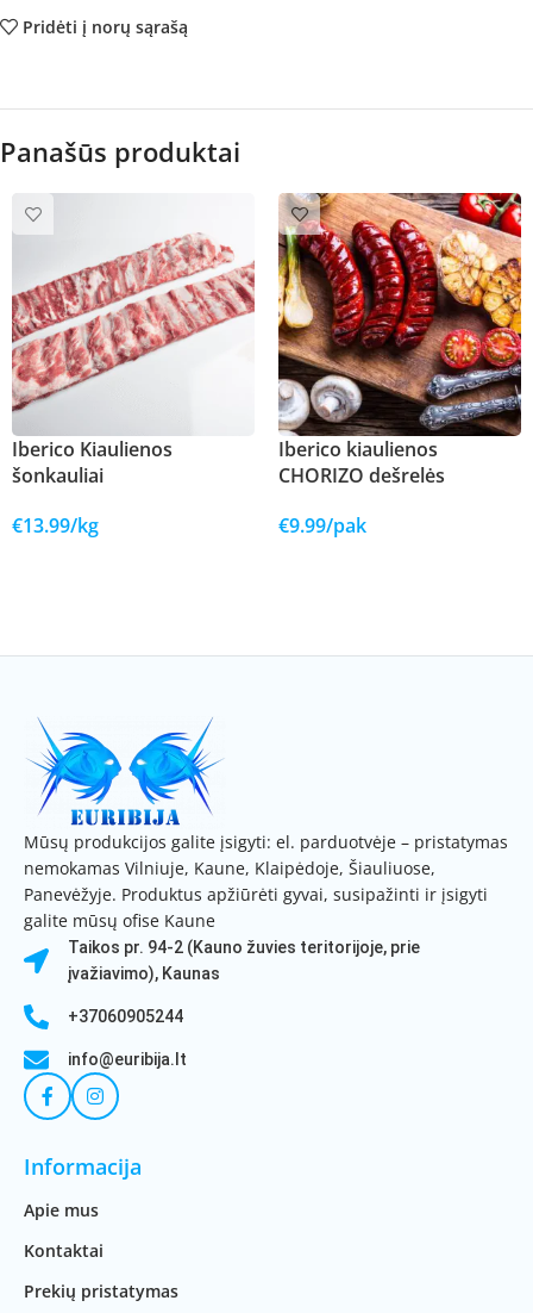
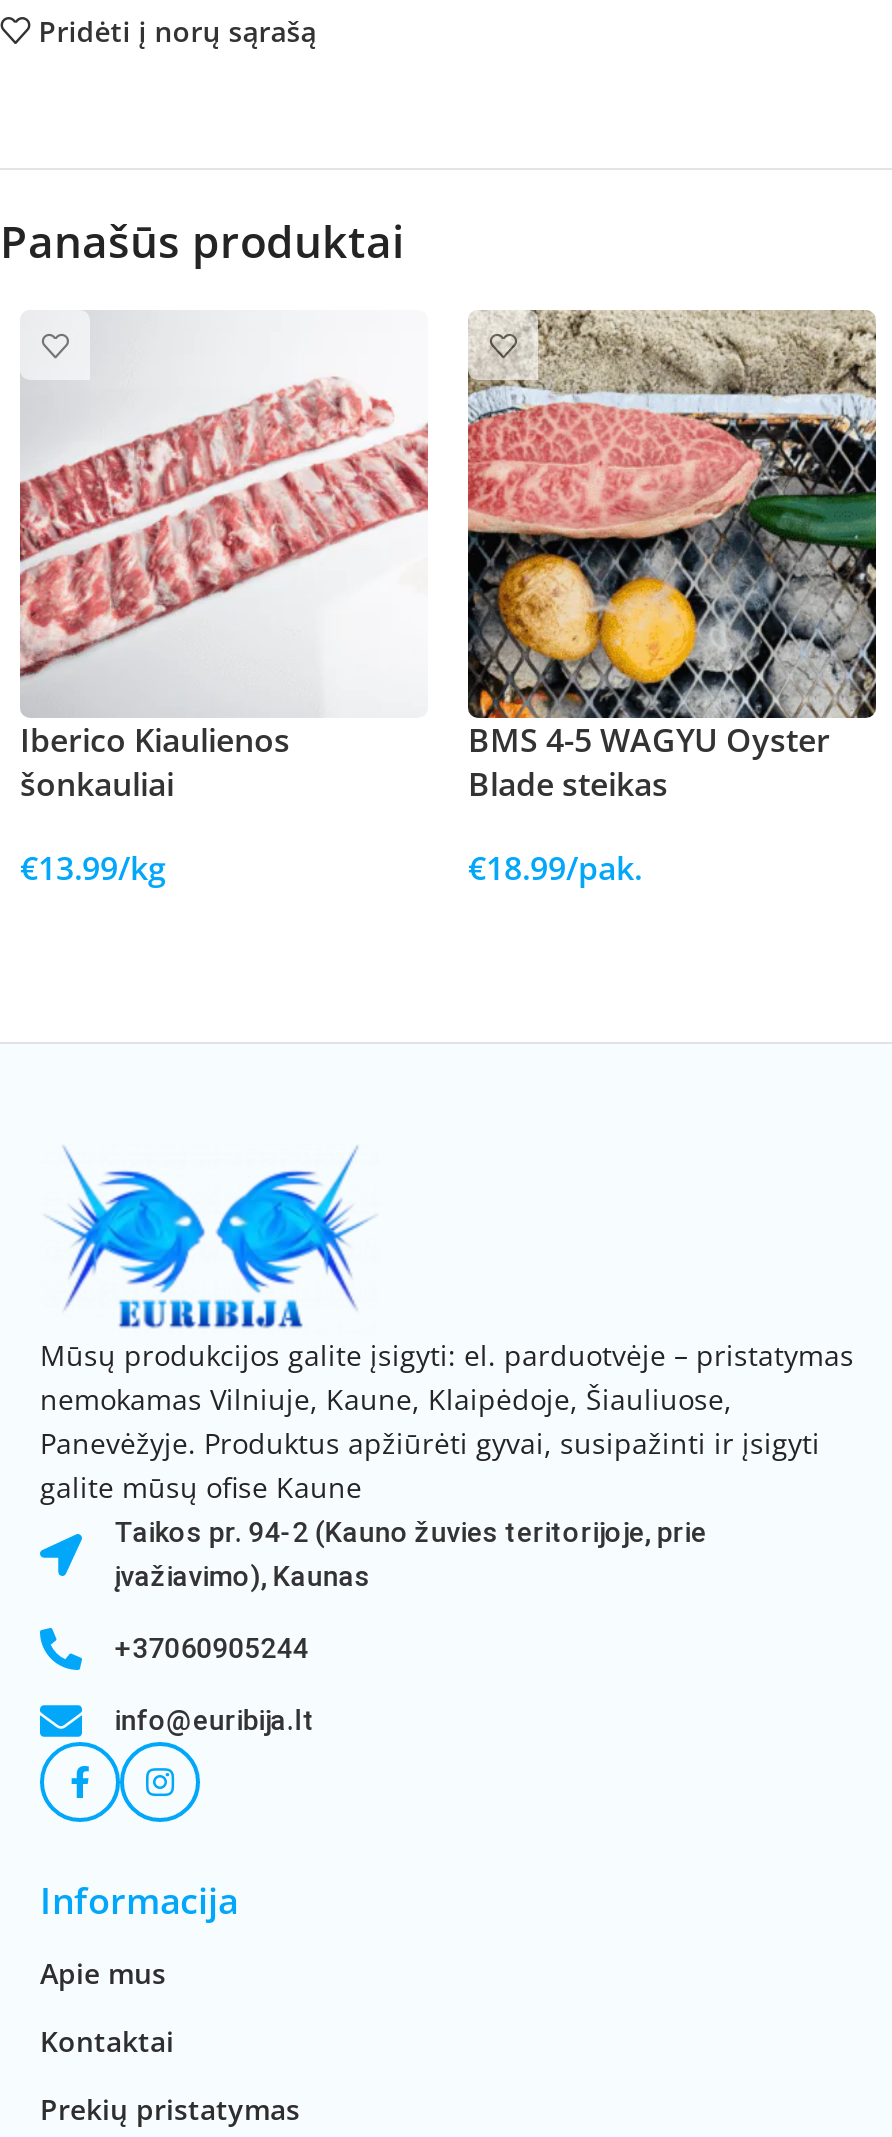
- [image]
- Iberico kiaulienos
- CHORIZO dešrelės
+ [image]
+ BMS 4-5 WAGYU Oyster
+ Blade steikas

- €9.99/pak
+ €18.99/pak.
